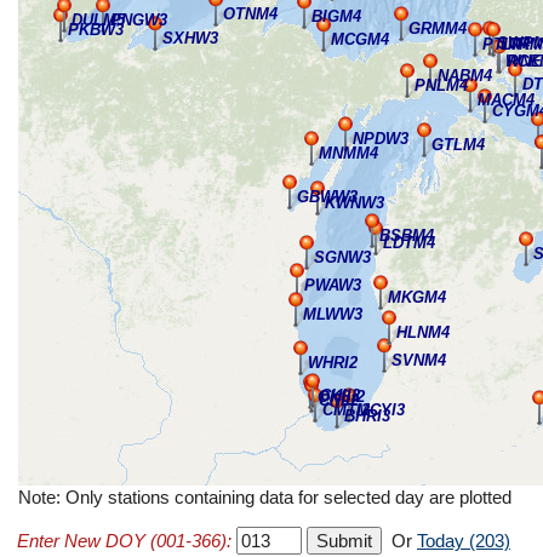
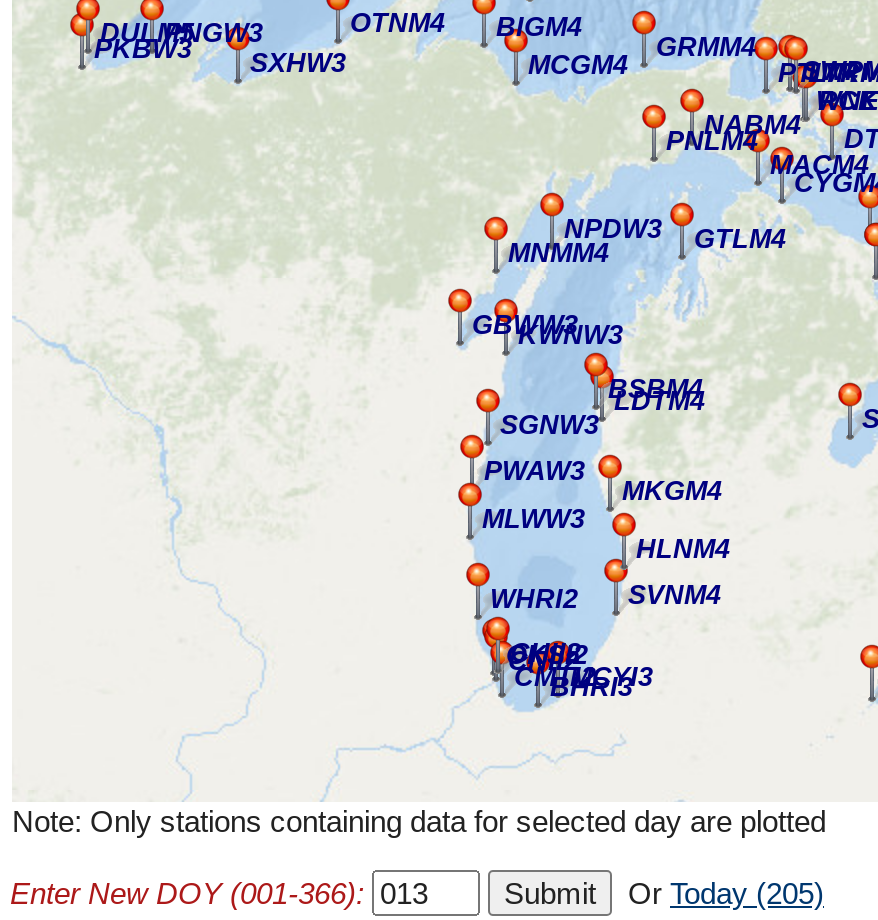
- Or Today (203)
+ Or Today (205)
